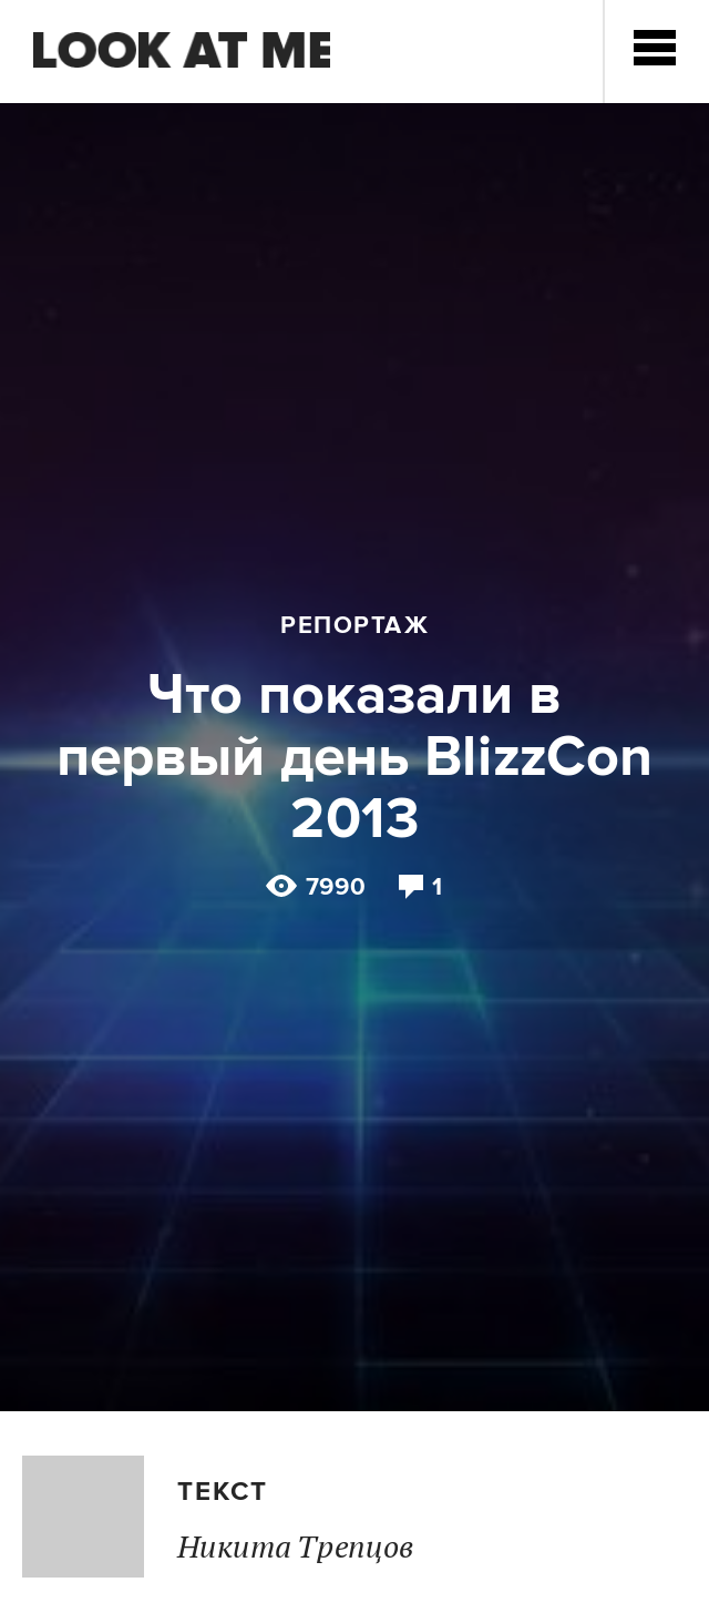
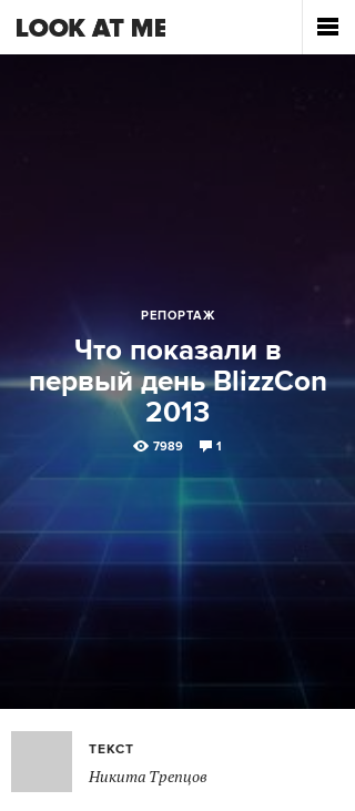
- 7990
+ 7989
